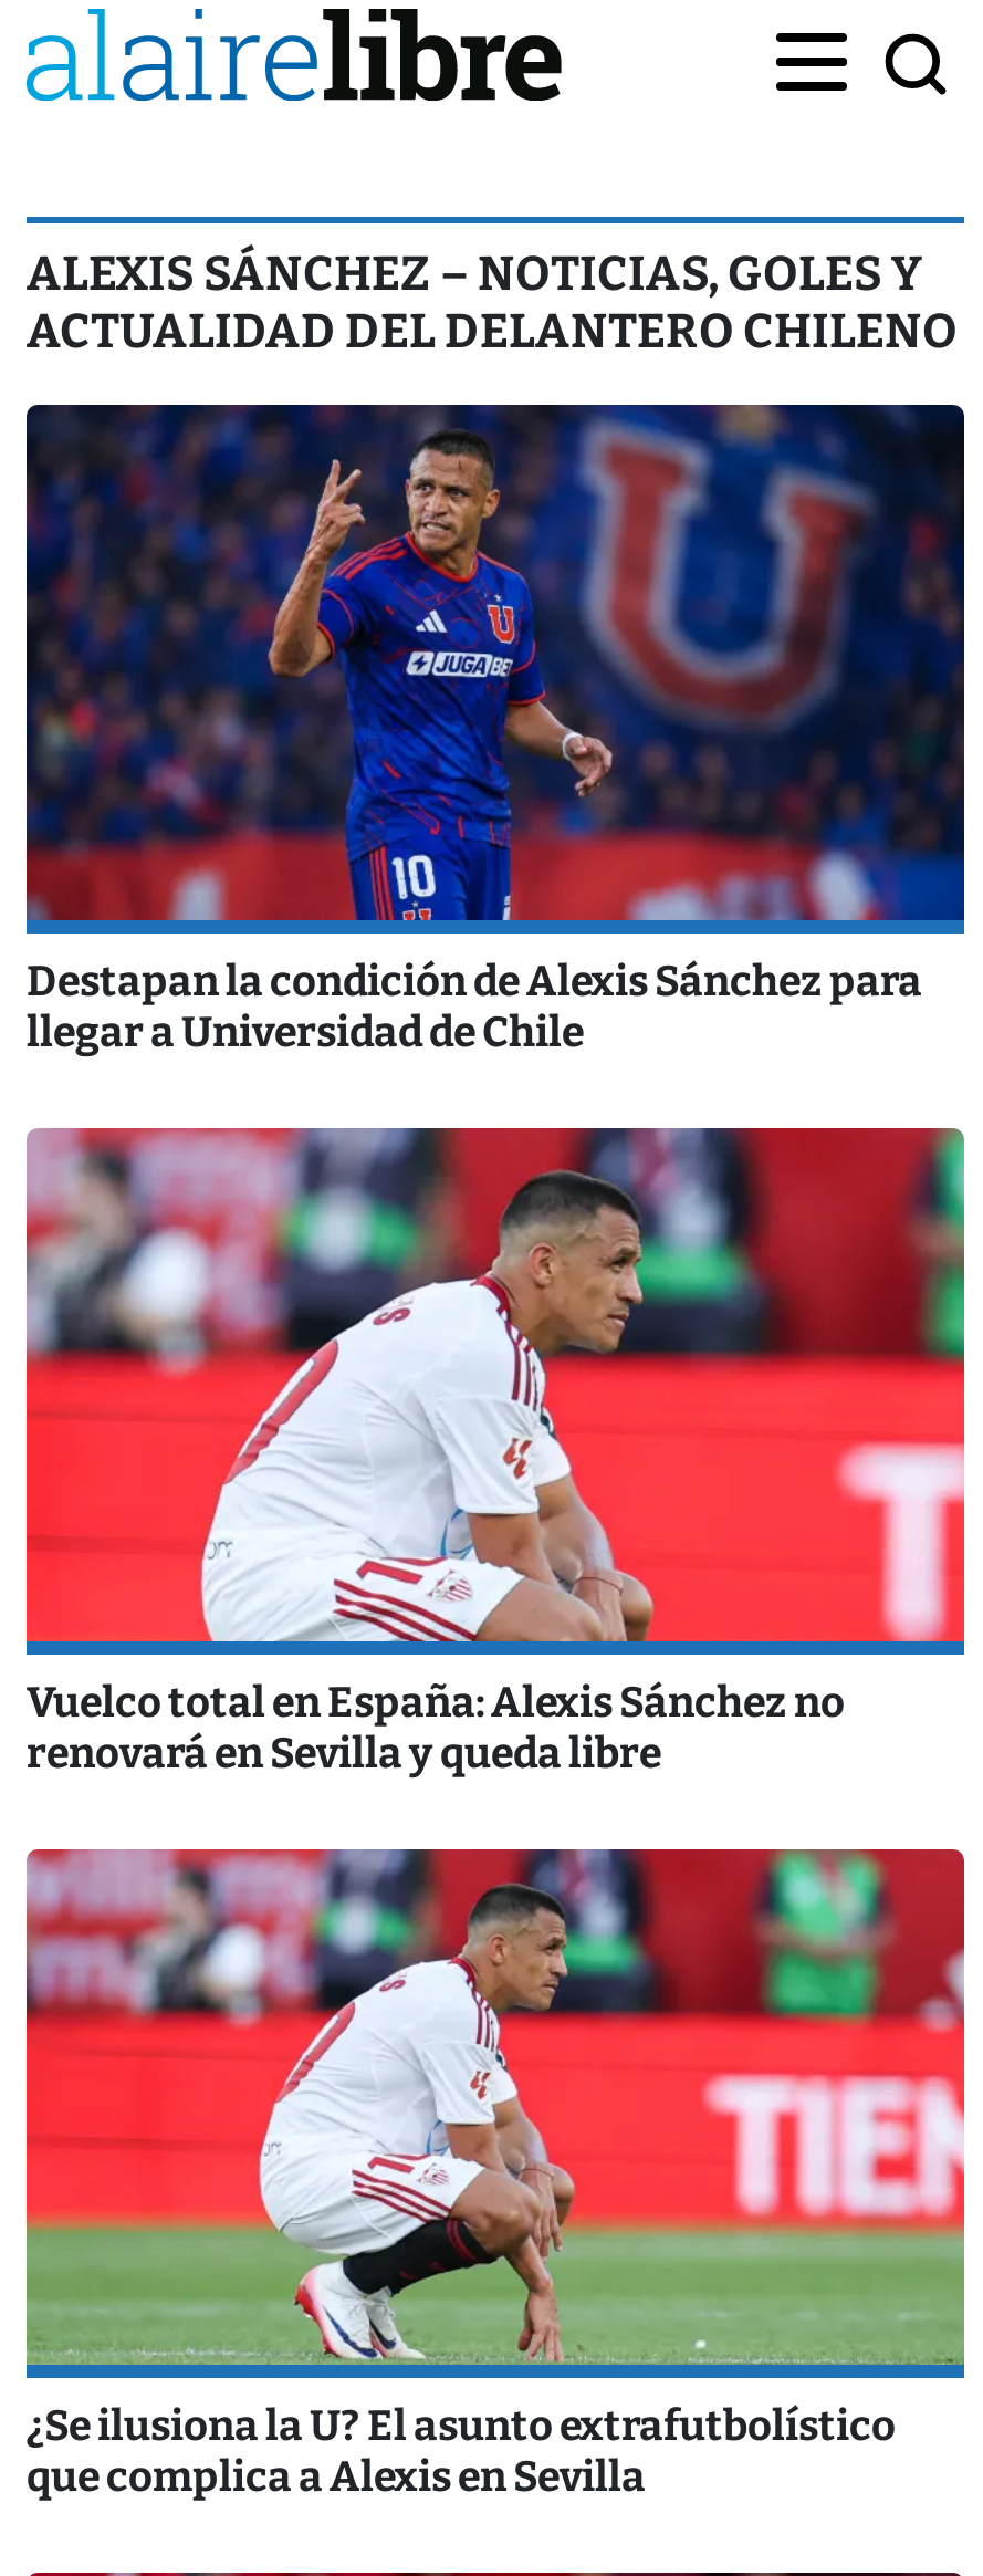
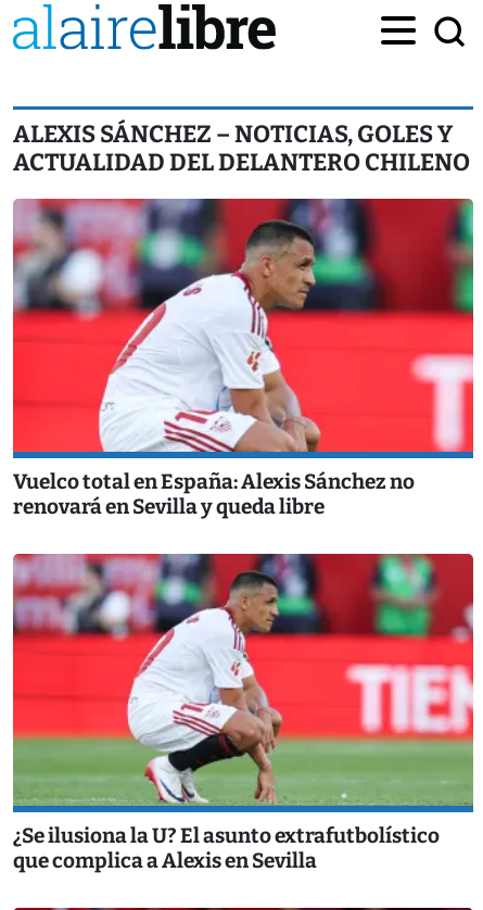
- [image]
- Destapan la condición de Alexis Sánchez para
- llegar a Universidad de Chile
